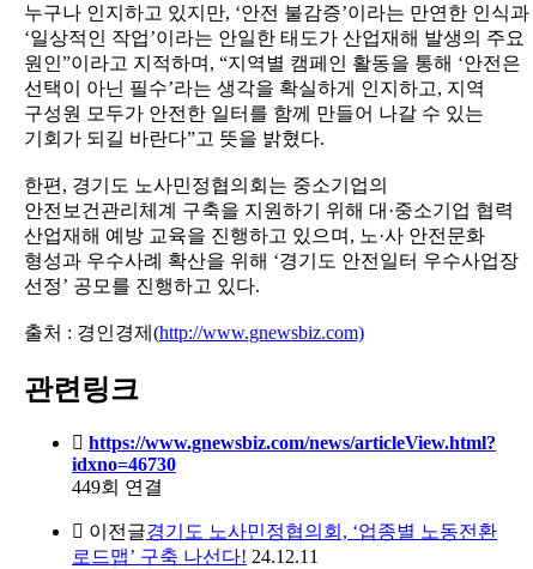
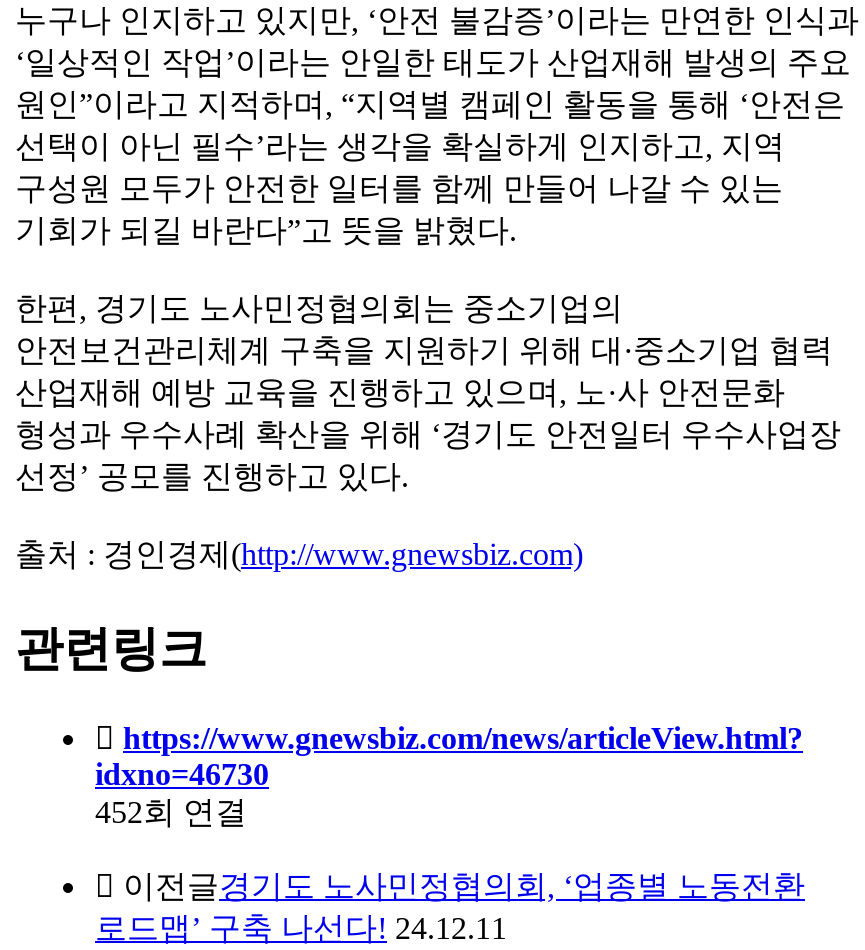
- 449회 연결
+ 452회 연결
